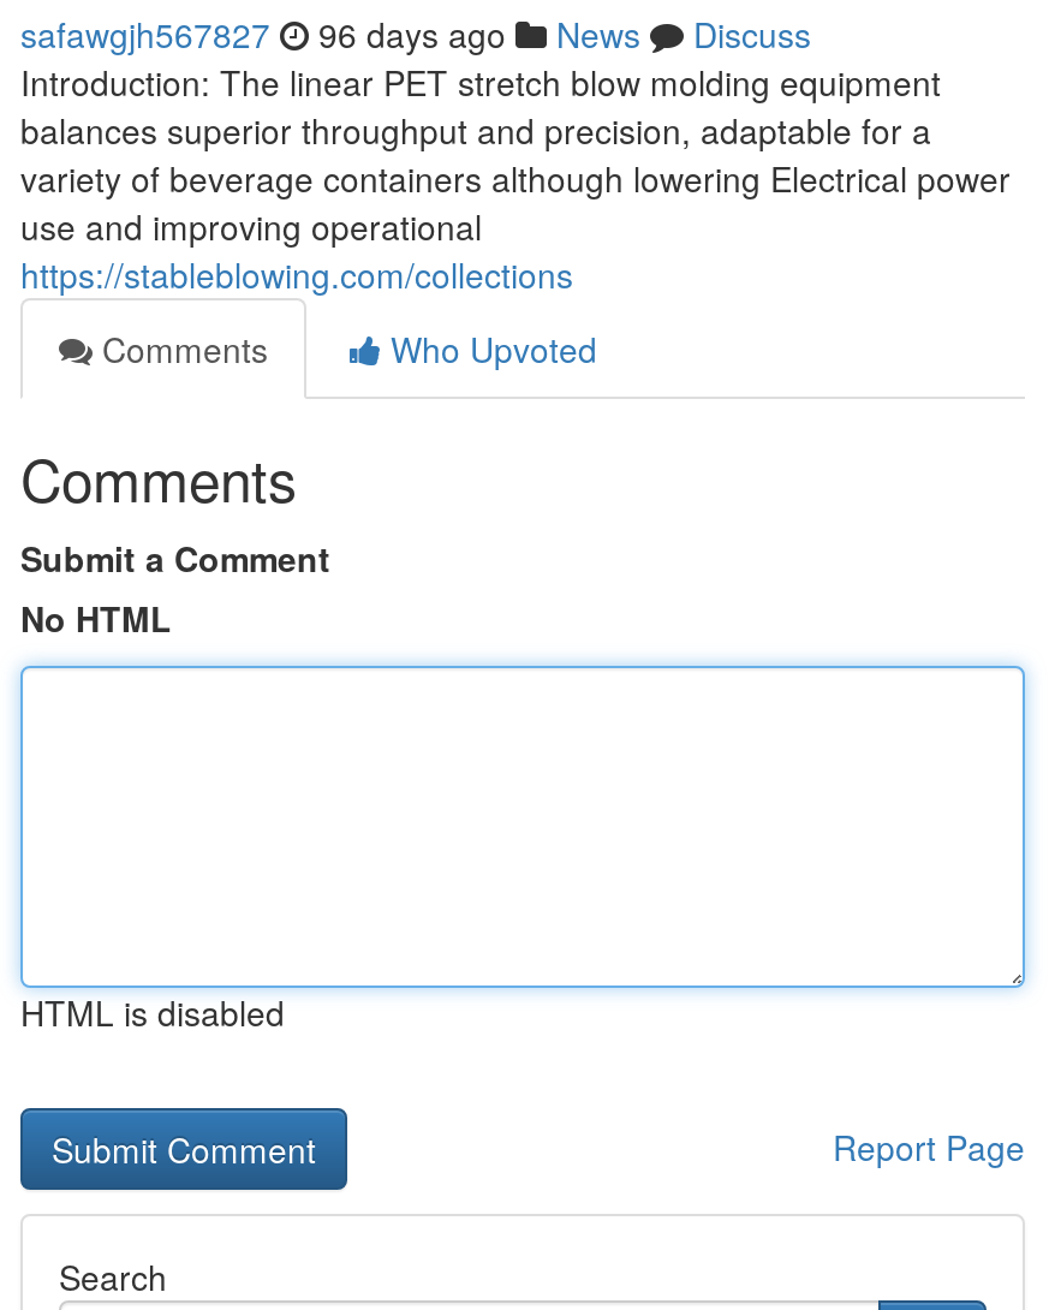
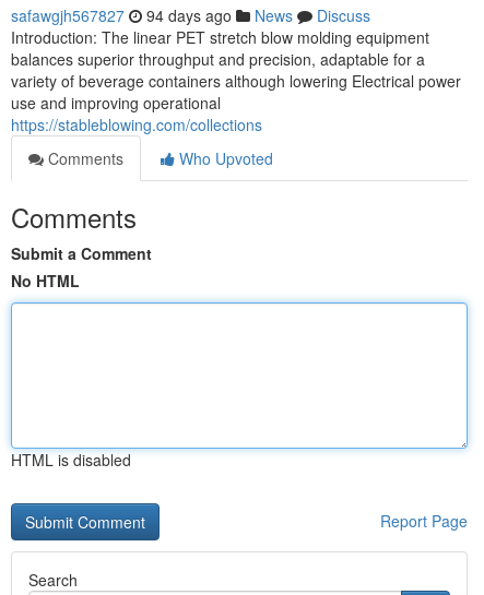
- safawgjh567827 96 days ago News Discuss
+ safawgjh567827 94 days ago News Discuss
